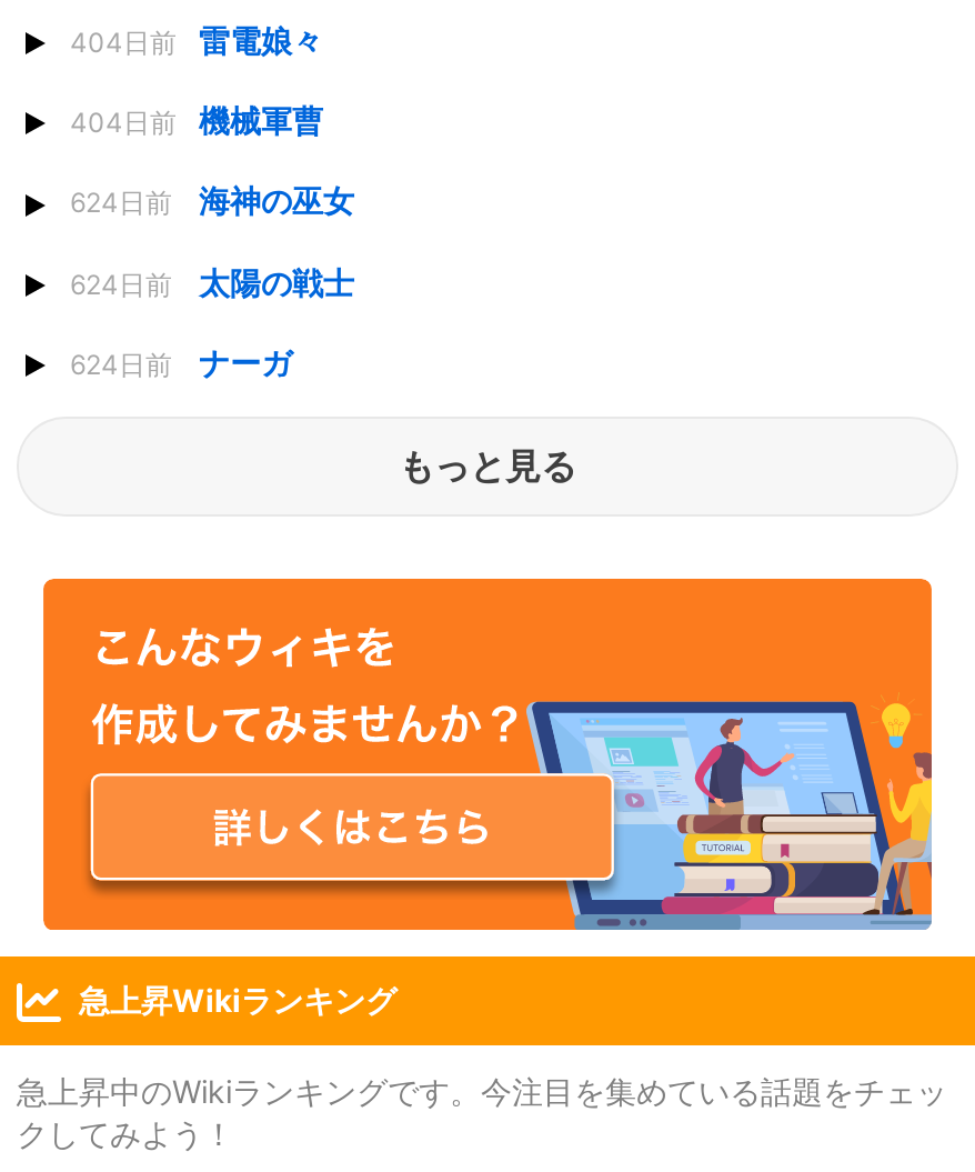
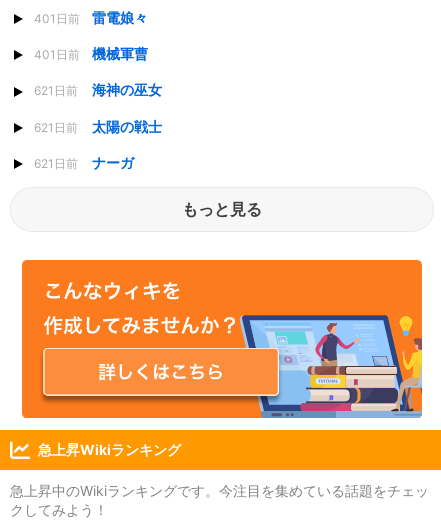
- 404日前 雷電娘々
+ 401日前 雷電娘々

- 404日前 機械軍曹
+ 401日前 機械軍曹

- 624日前 海神の巫女
+ 621日前 海神の巫女

- 624日前 太陽の戦士
+ 621日前 太陽の戦士

- 624日前 ナーガ
+ 621日前 ナーガ
